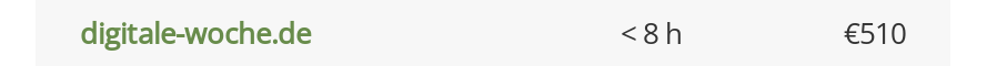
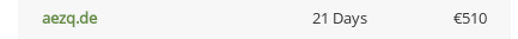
- digitale-woche.de
- < 8 h
+ aezq.de
+ 21 Days
